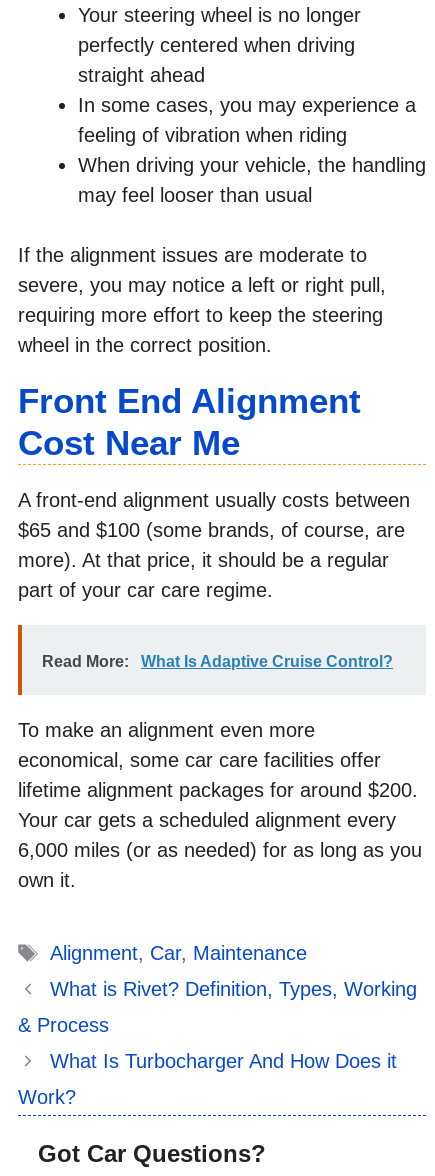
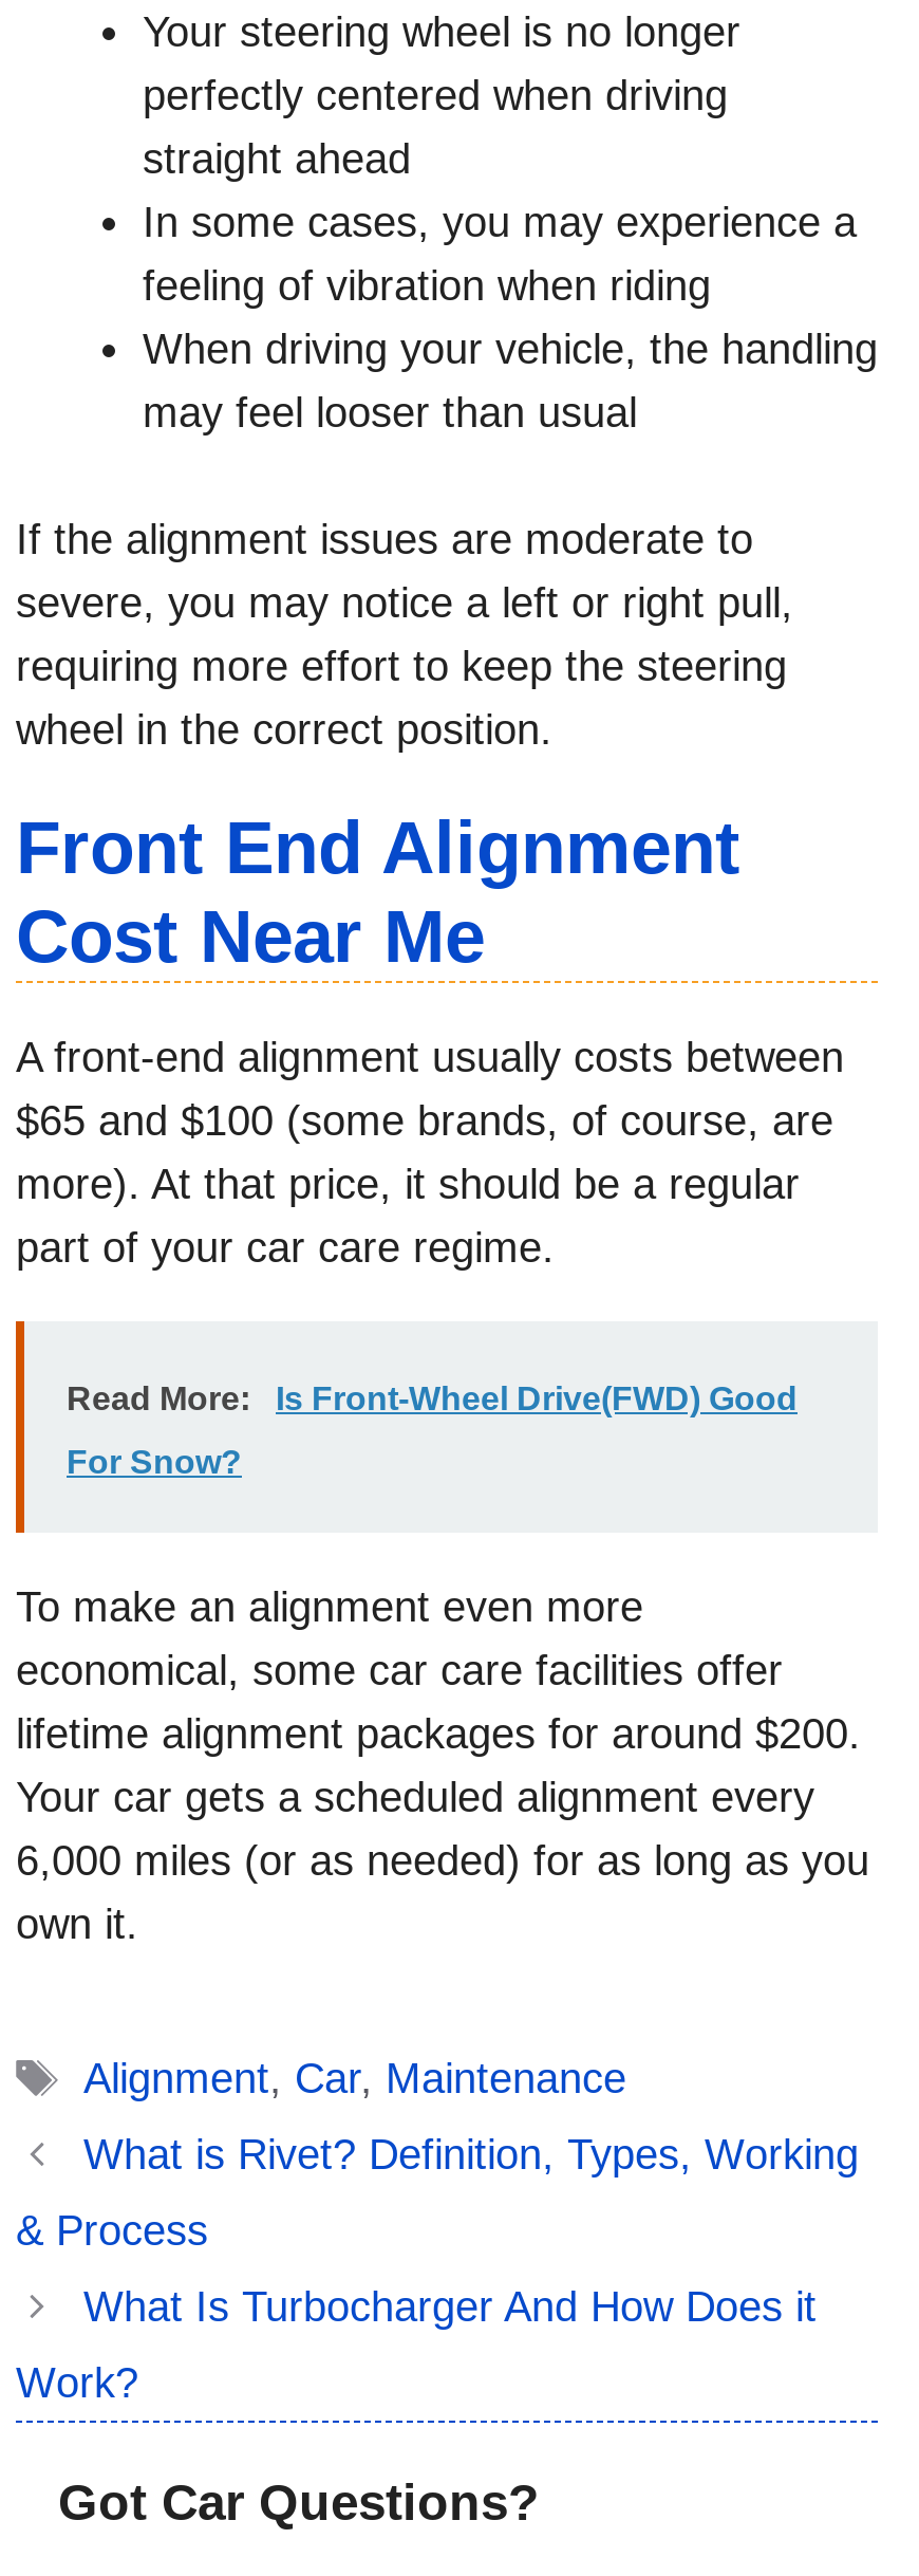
- What Is Adaptive Cruise Control?
+ Is Front-Wheel Drive(FWD) Good
+ For Snow?
